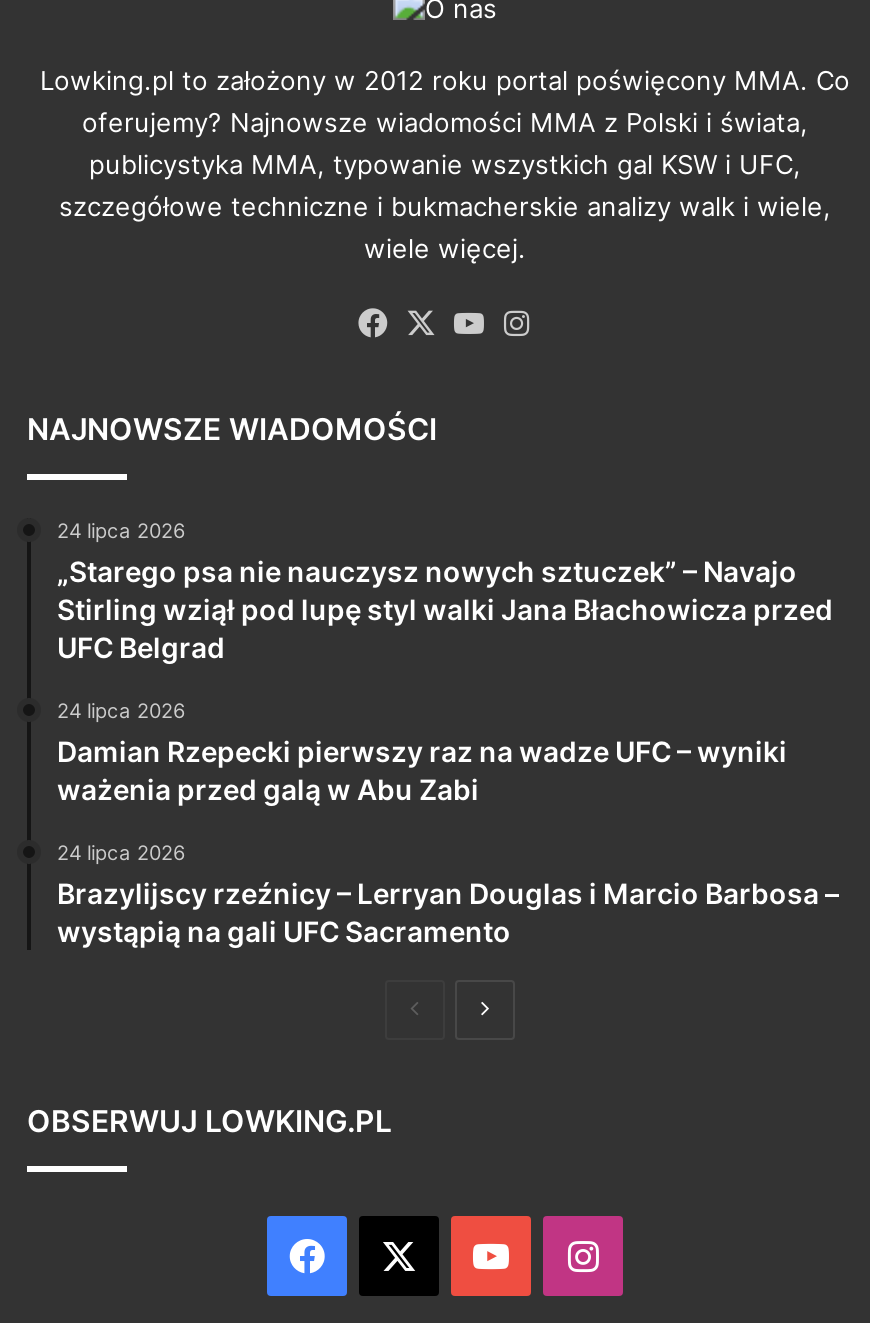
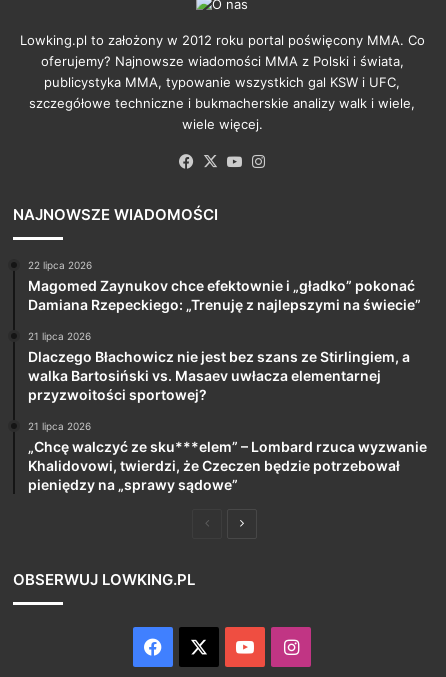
- 24 lipca 2026
- „Starego psa nie nauczysz nowych sztuczek” – Navajo
- Stirling wziął pod lupę styl walki Jana Błachowicza przed
- UFC Belgrad
+ 22 lipca 2026
+ Magomed Zaynukov chce efektownie i „gładko” pokonać
+ Damiana Rzepeckiego: „Trenuję z najlepszymi na świecie”

- 24 lipca 2026
- Damian Rzepecki pierwszy raz na wadze UFC – wyniki
- ważenia przed galą w Abu Zabi
+ 21 lipca 2026
+ Dlaczego Błachowicz nie jest bez szans ze Stirlingiem, a
+ walka Bartosiński vs. Masaev uwłacza elementarnej
+ przyzwoitości sportowej?

- 24 lipca 2026
- Brazylijscy rzeźnicy – Lerryan Douglas i Marcio Barbosa –
- wystąpią na gali UFC Sacramento
+ 21 lipca 2026
+ „Chcę walczyć ze sku***elem” – Lombard rzuca wyzwanie
+ Khalidovowi, twierdzi, że Czeczen będzie potrzebował
+ pieniędzy na „sprawy sądowe”
